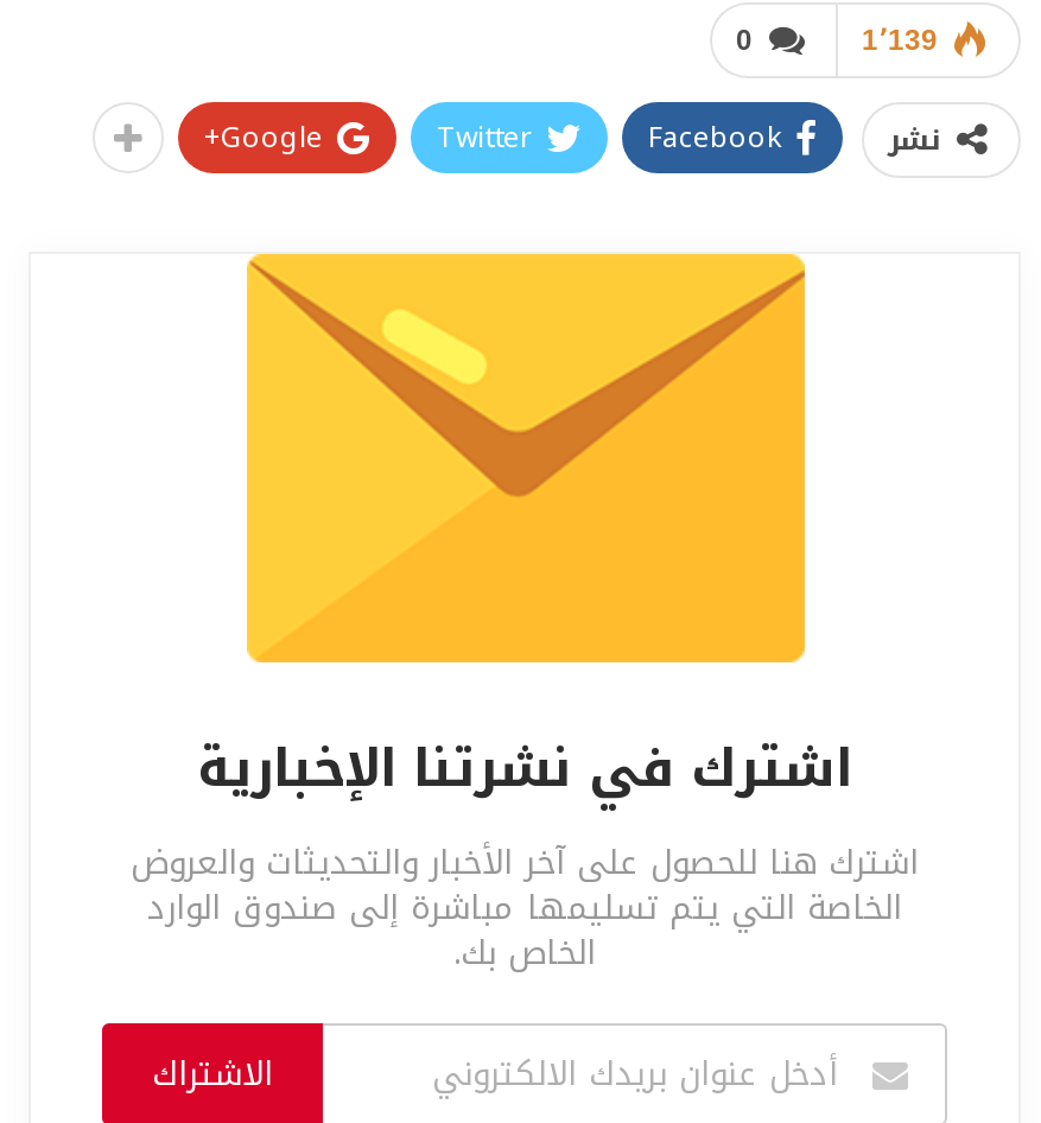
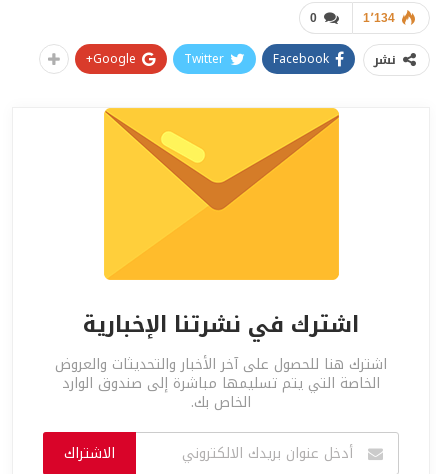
- 1٬139
+ 1٬134
